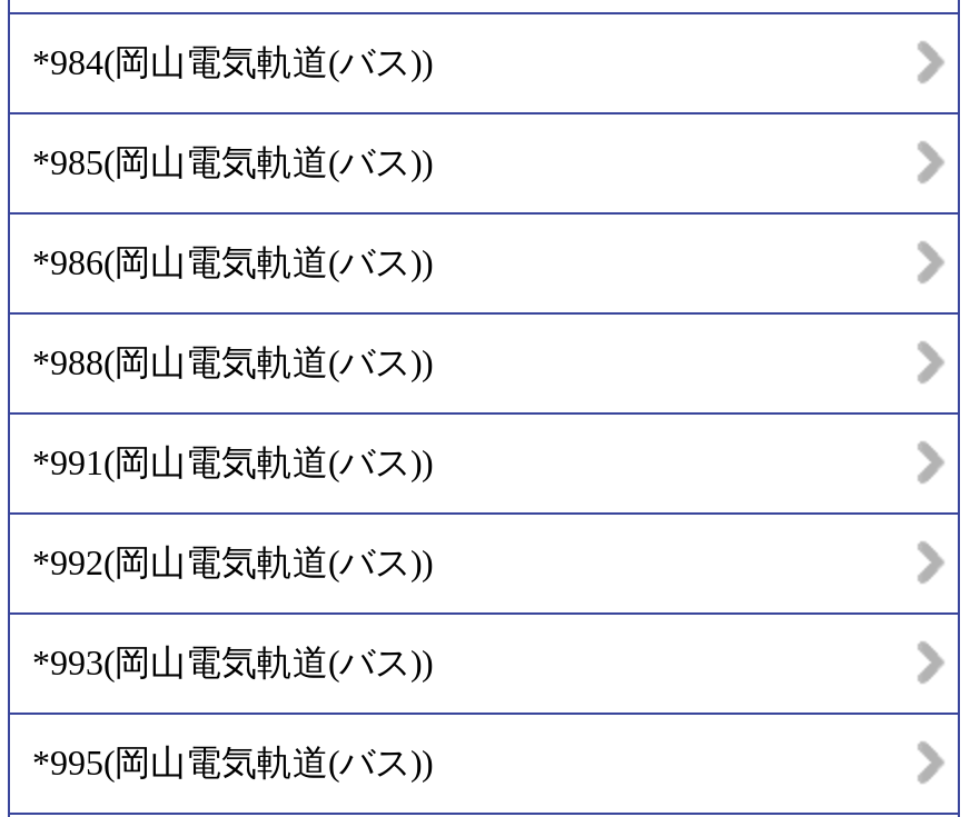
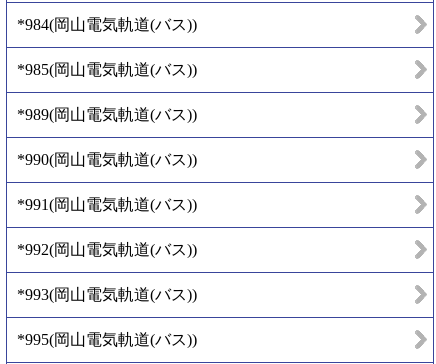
- *986(岡山電気軌道(バス))
+ *989(岡山電気軌道(バス))

- *988(岡山電気軌道(バス))
+ *990(岡山電気軌道(バス))
